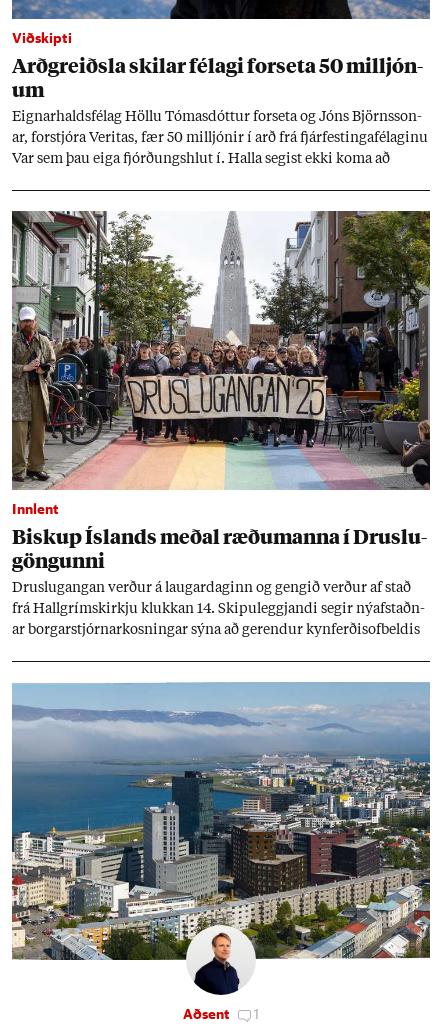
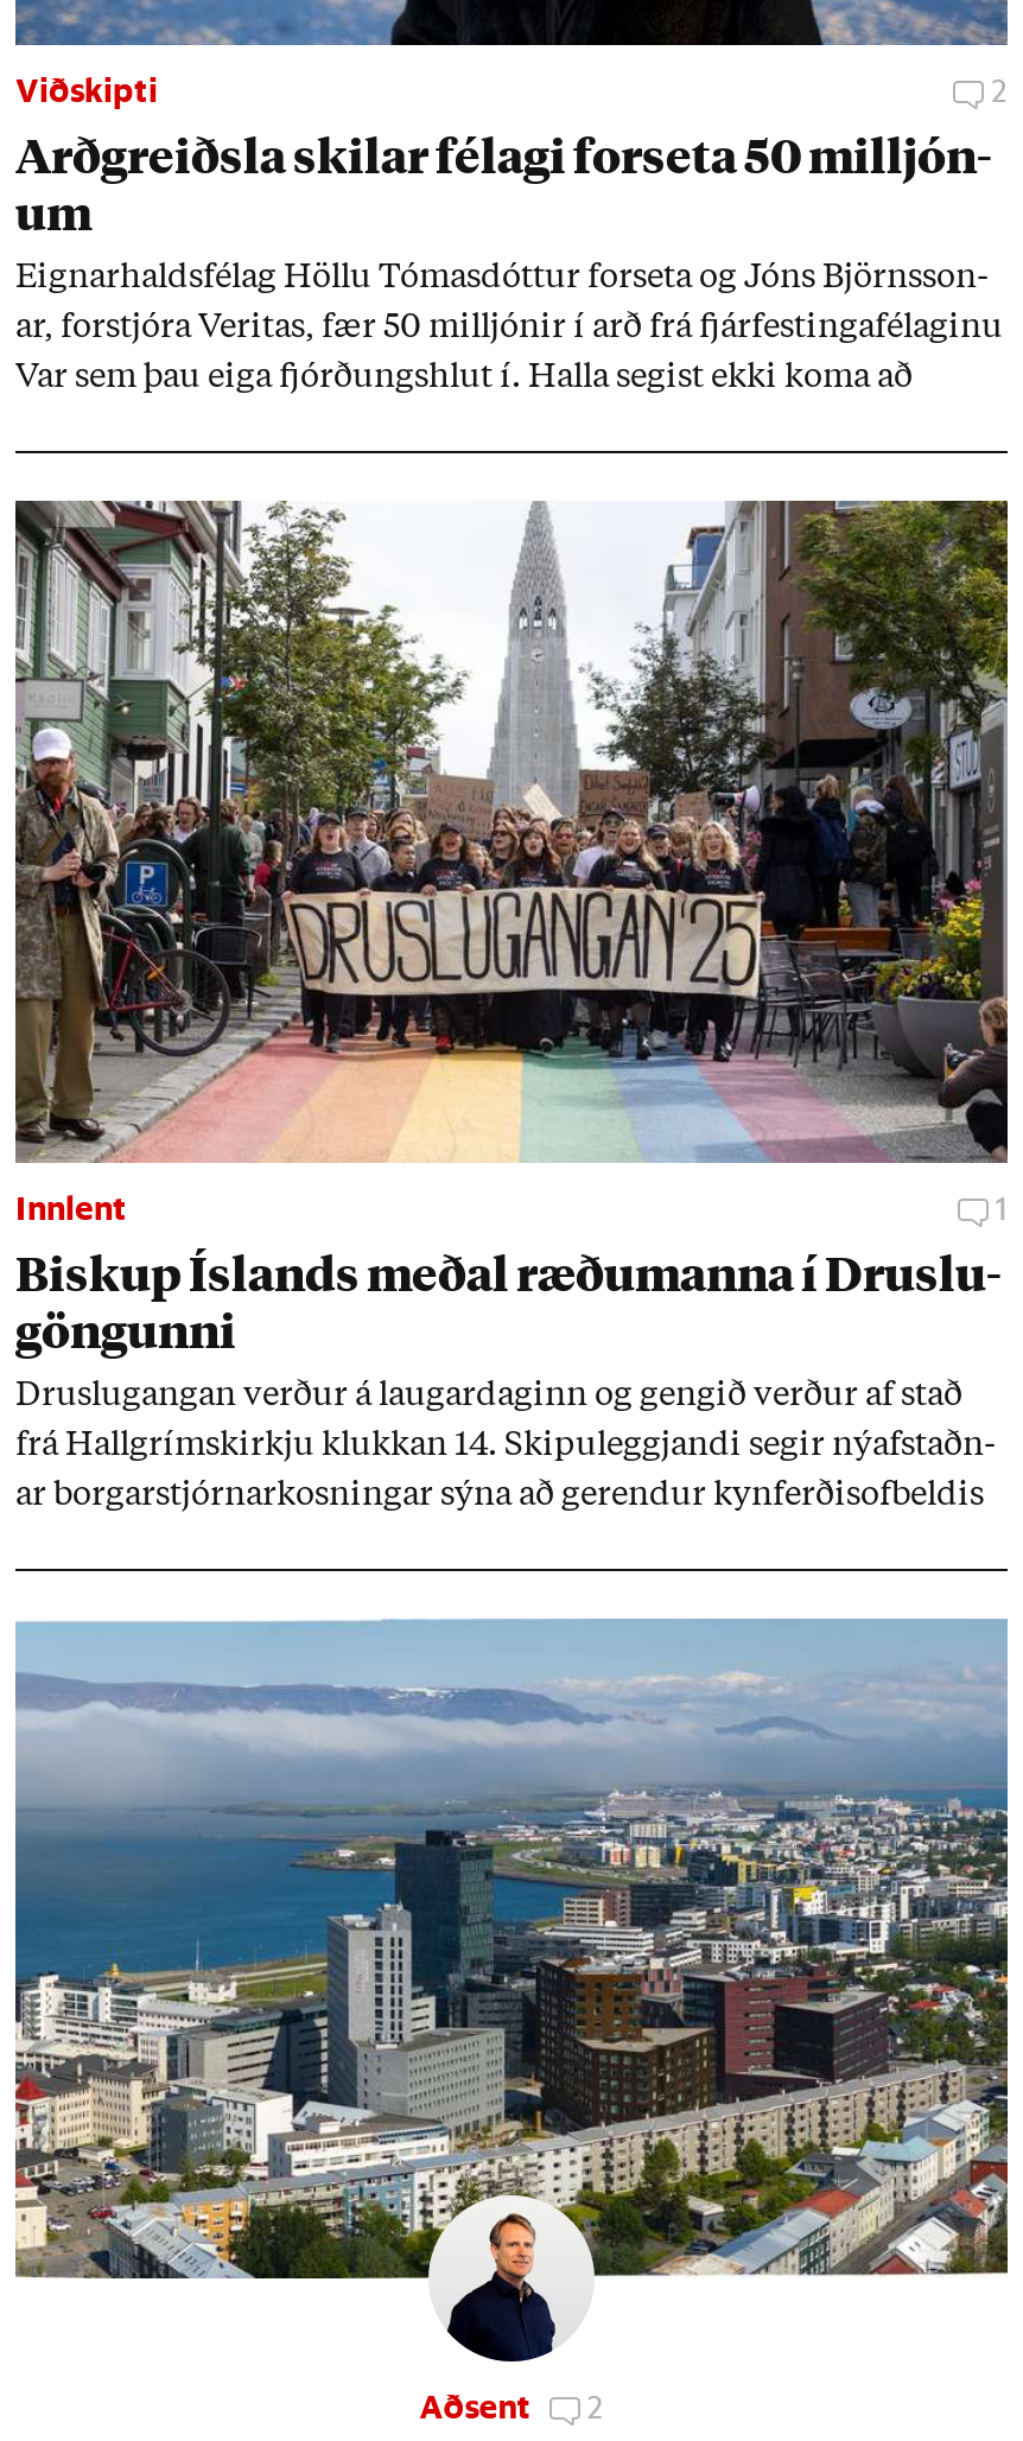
+ 2

+ 1

- Aðsent 1
+ Aðsent 2
